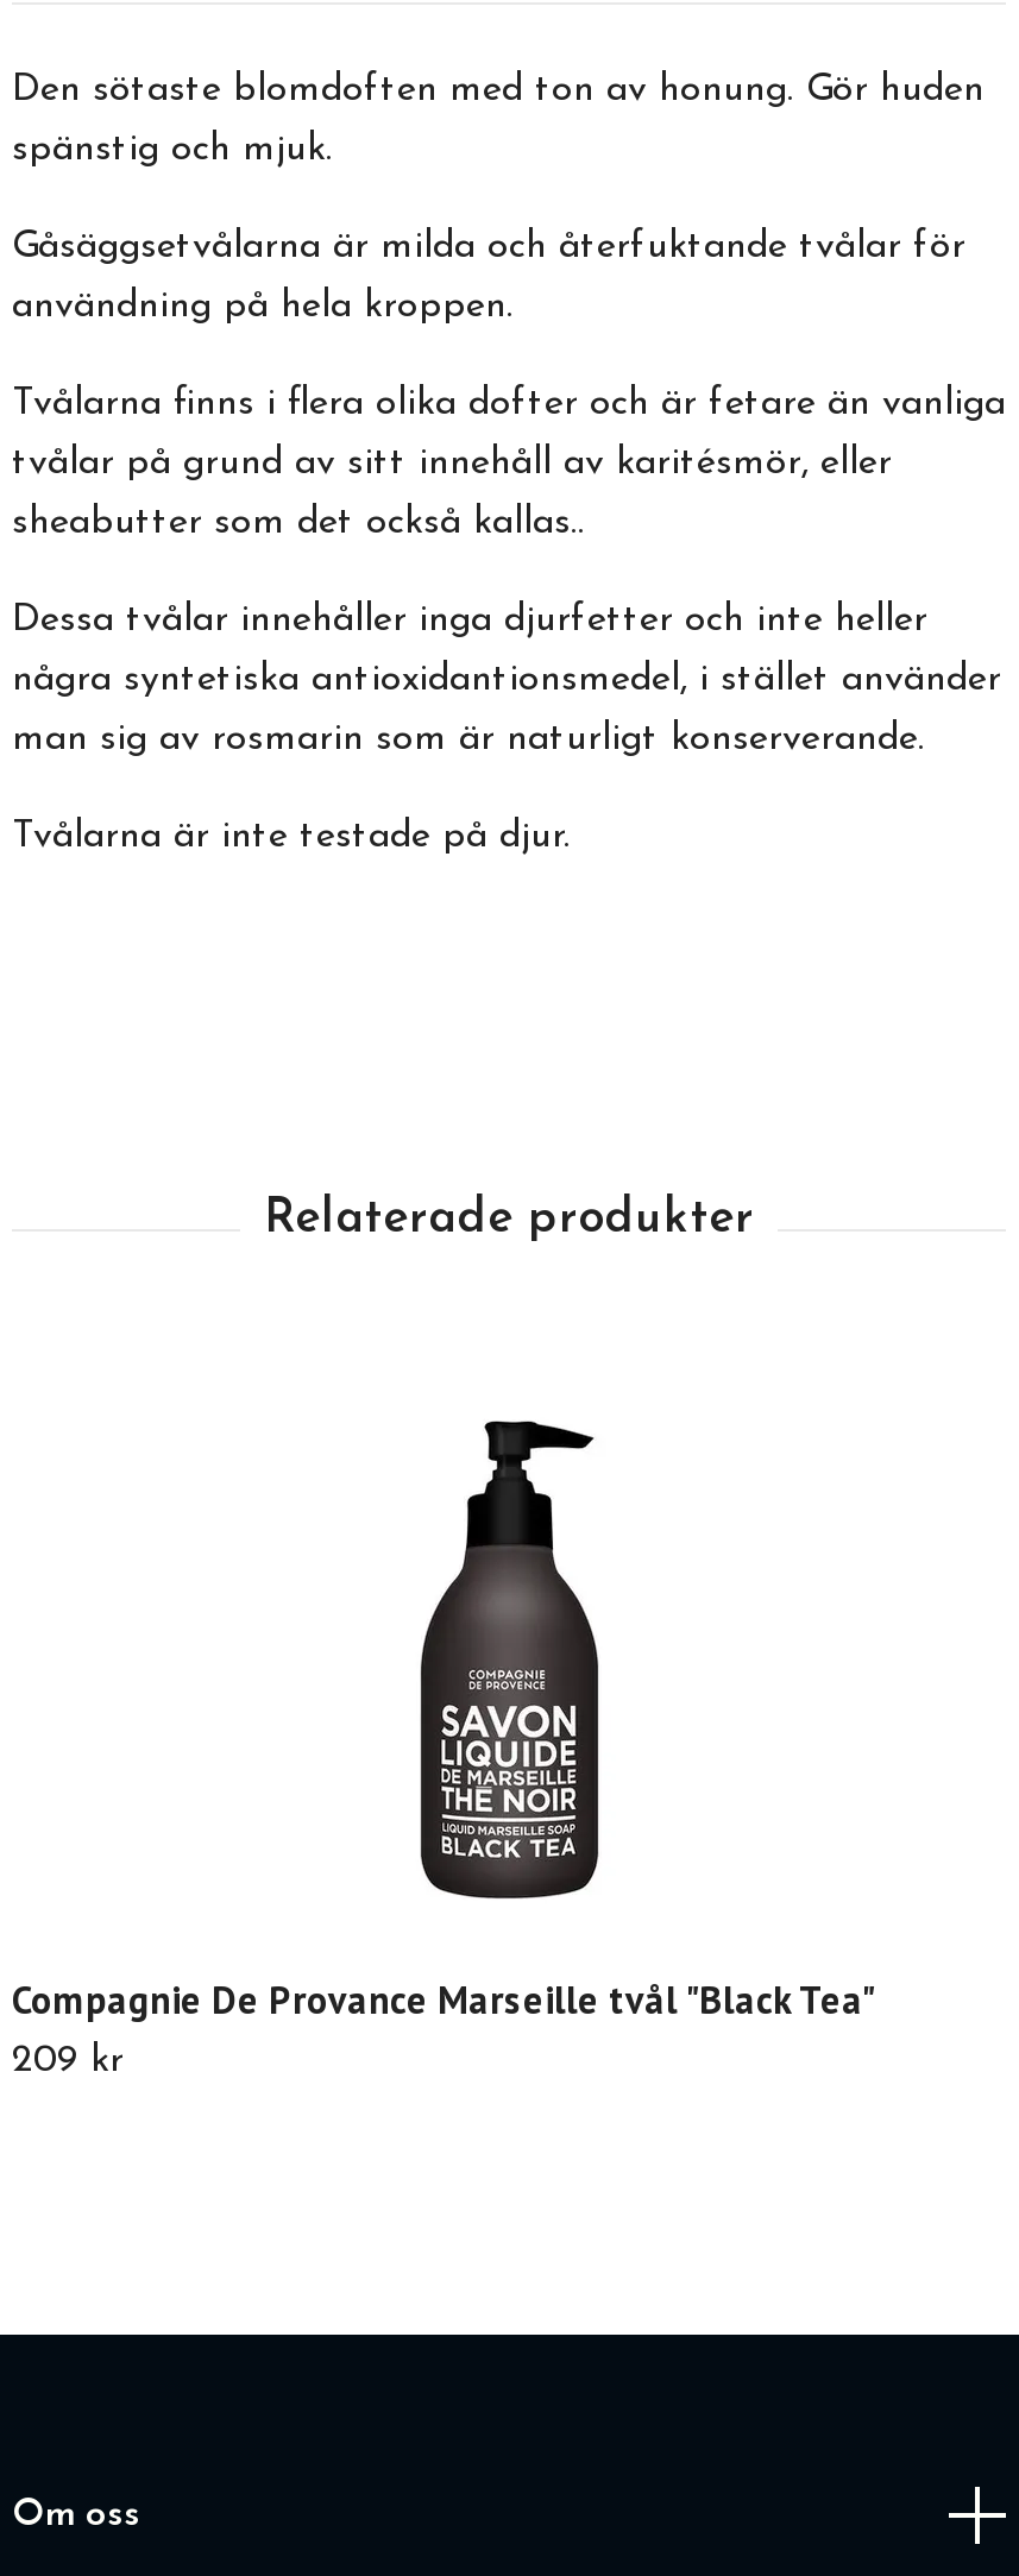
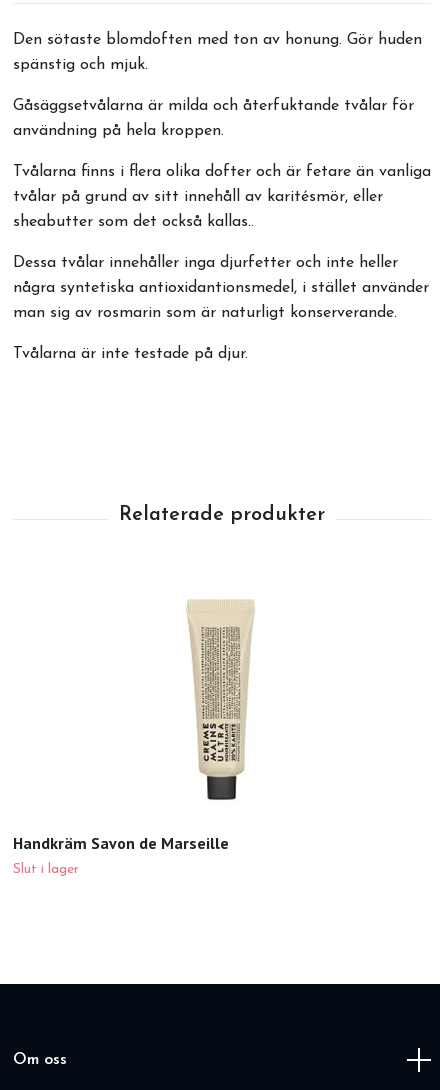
- [image]
- Compagnie De Provance Marseille tvål "Black Tea"
- 209 kr
+ [image]
+ Handkräm Savon de Marseille
+ Slut i lager
